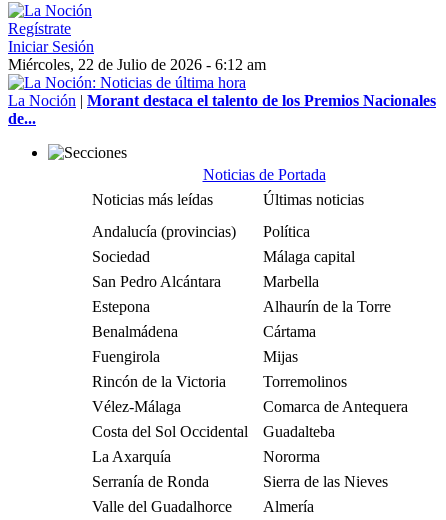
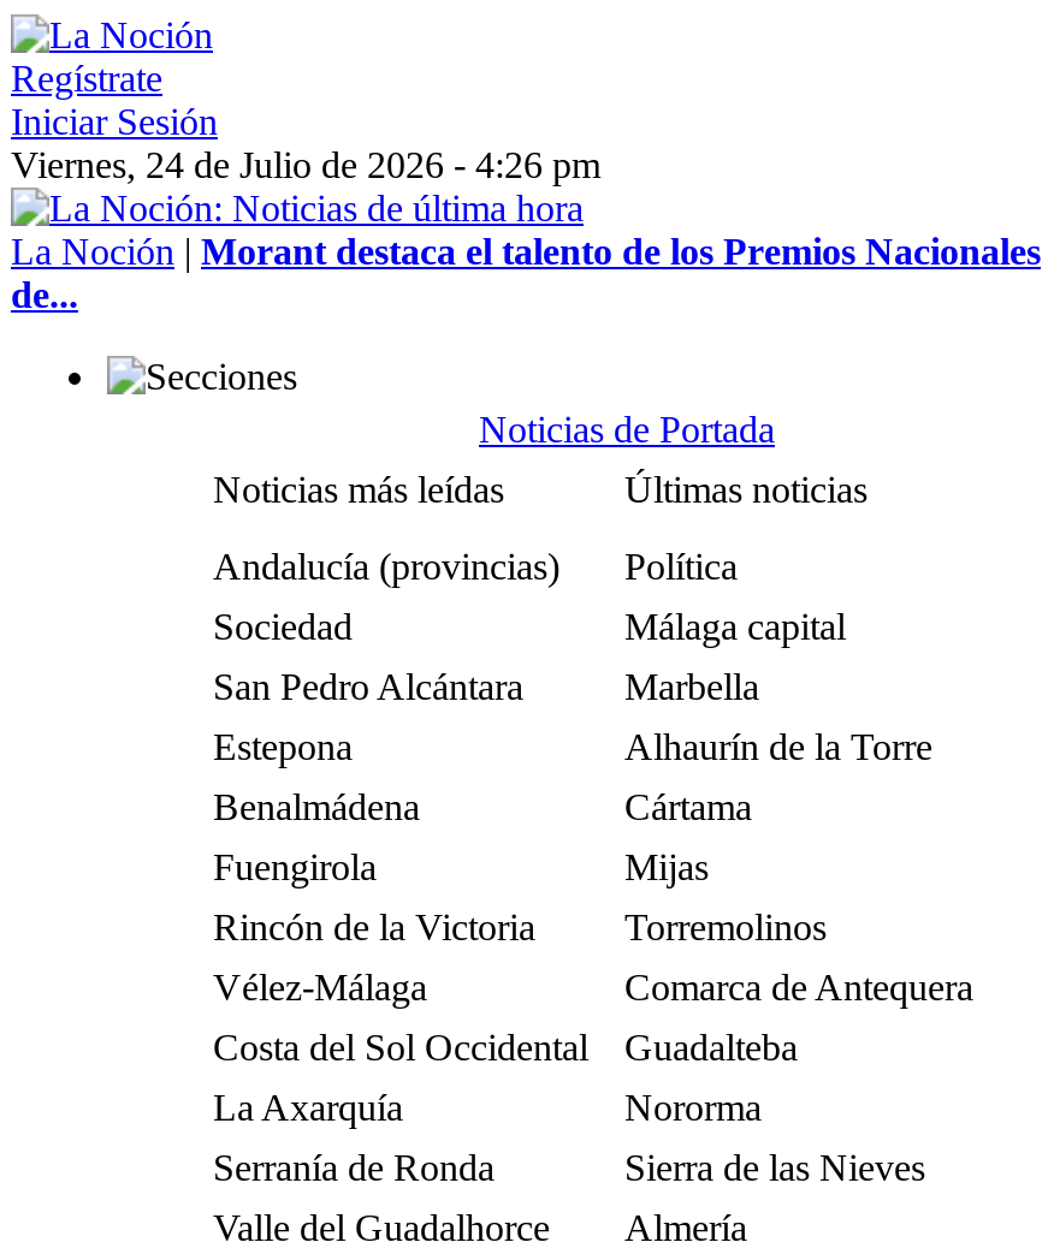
- Miércoles, 22 de Julio de 2026 - 6:12 am
+ Viernes, 24 de Julio de 2026 - 4:26 pm
